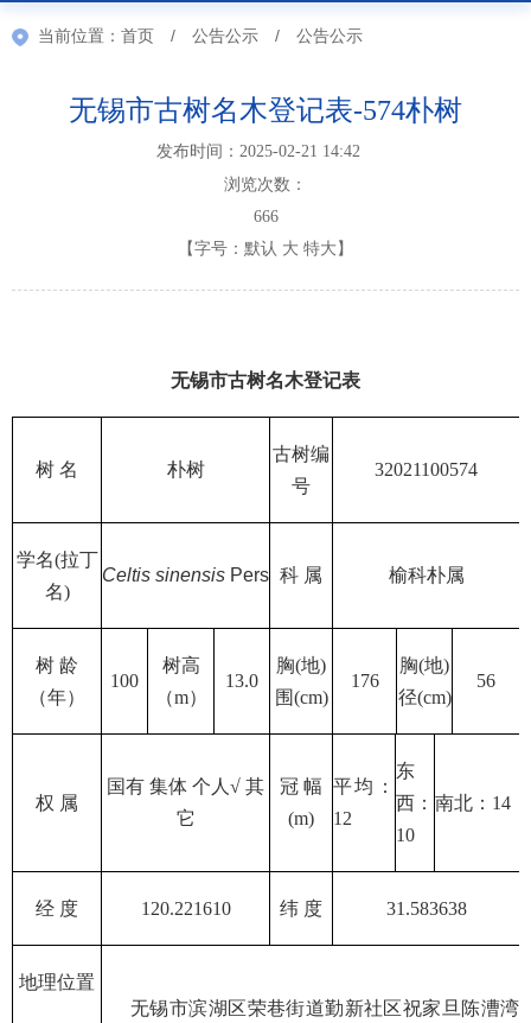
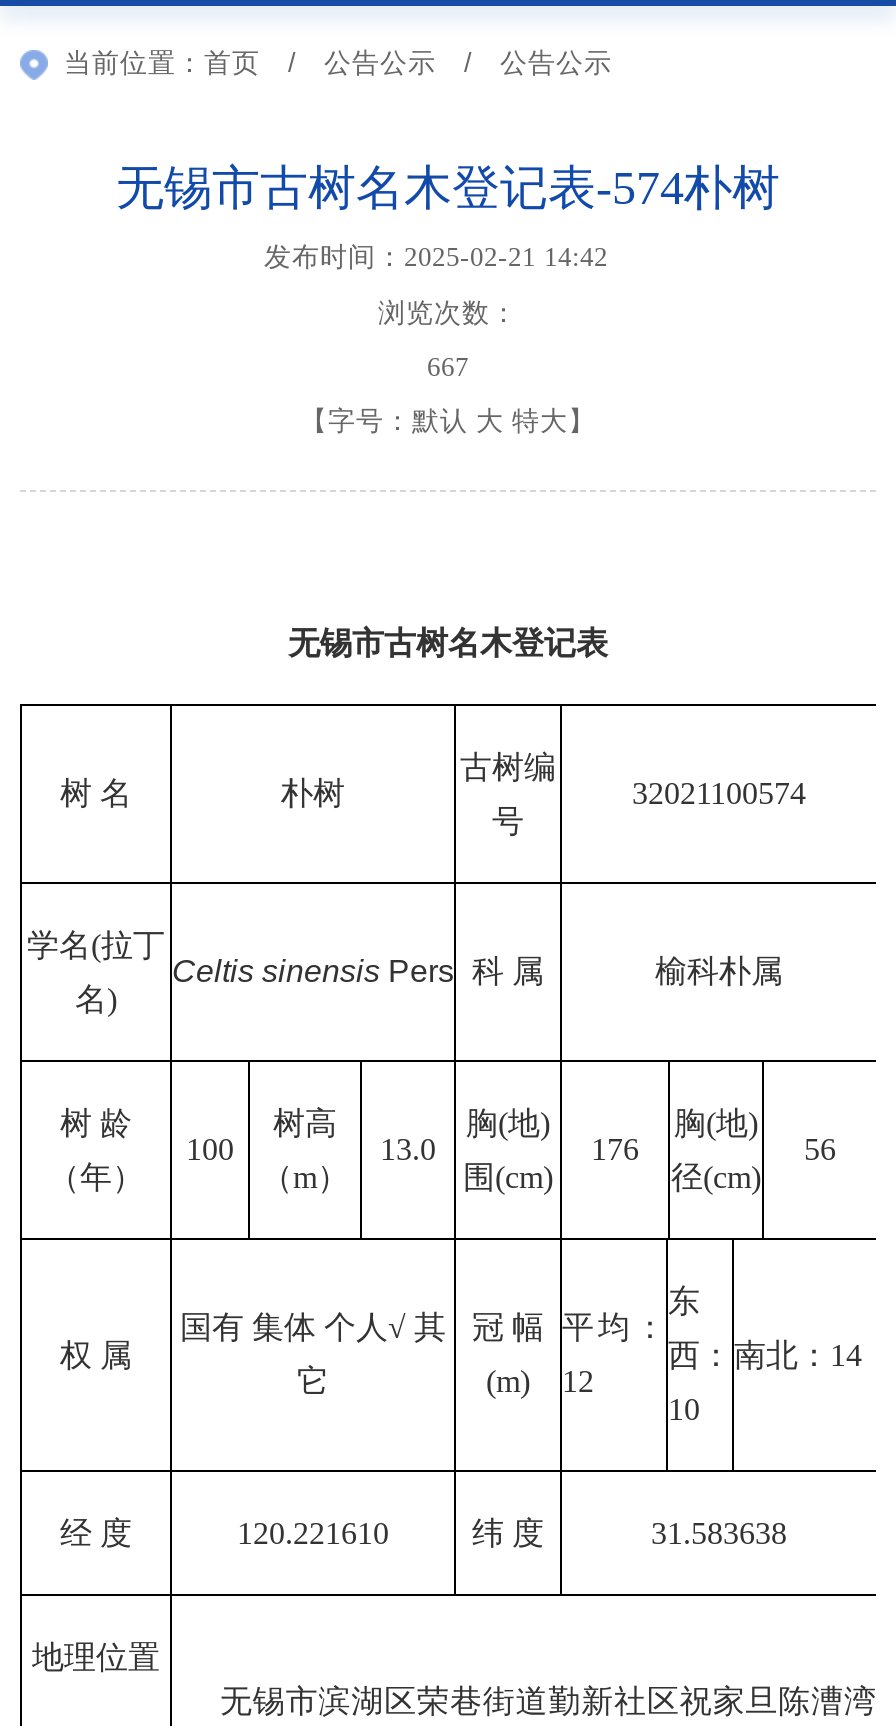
- 666
+ 667
